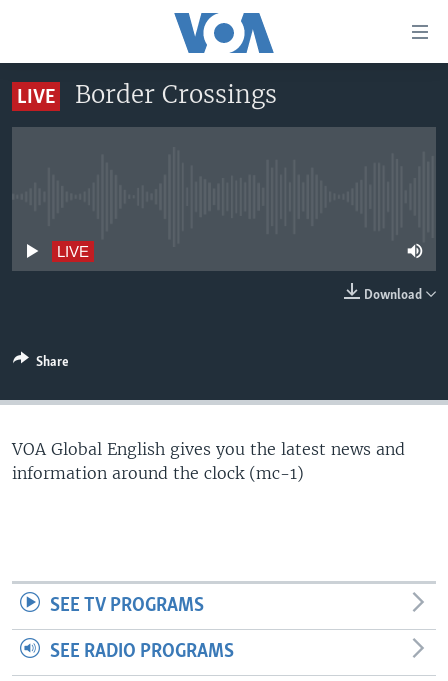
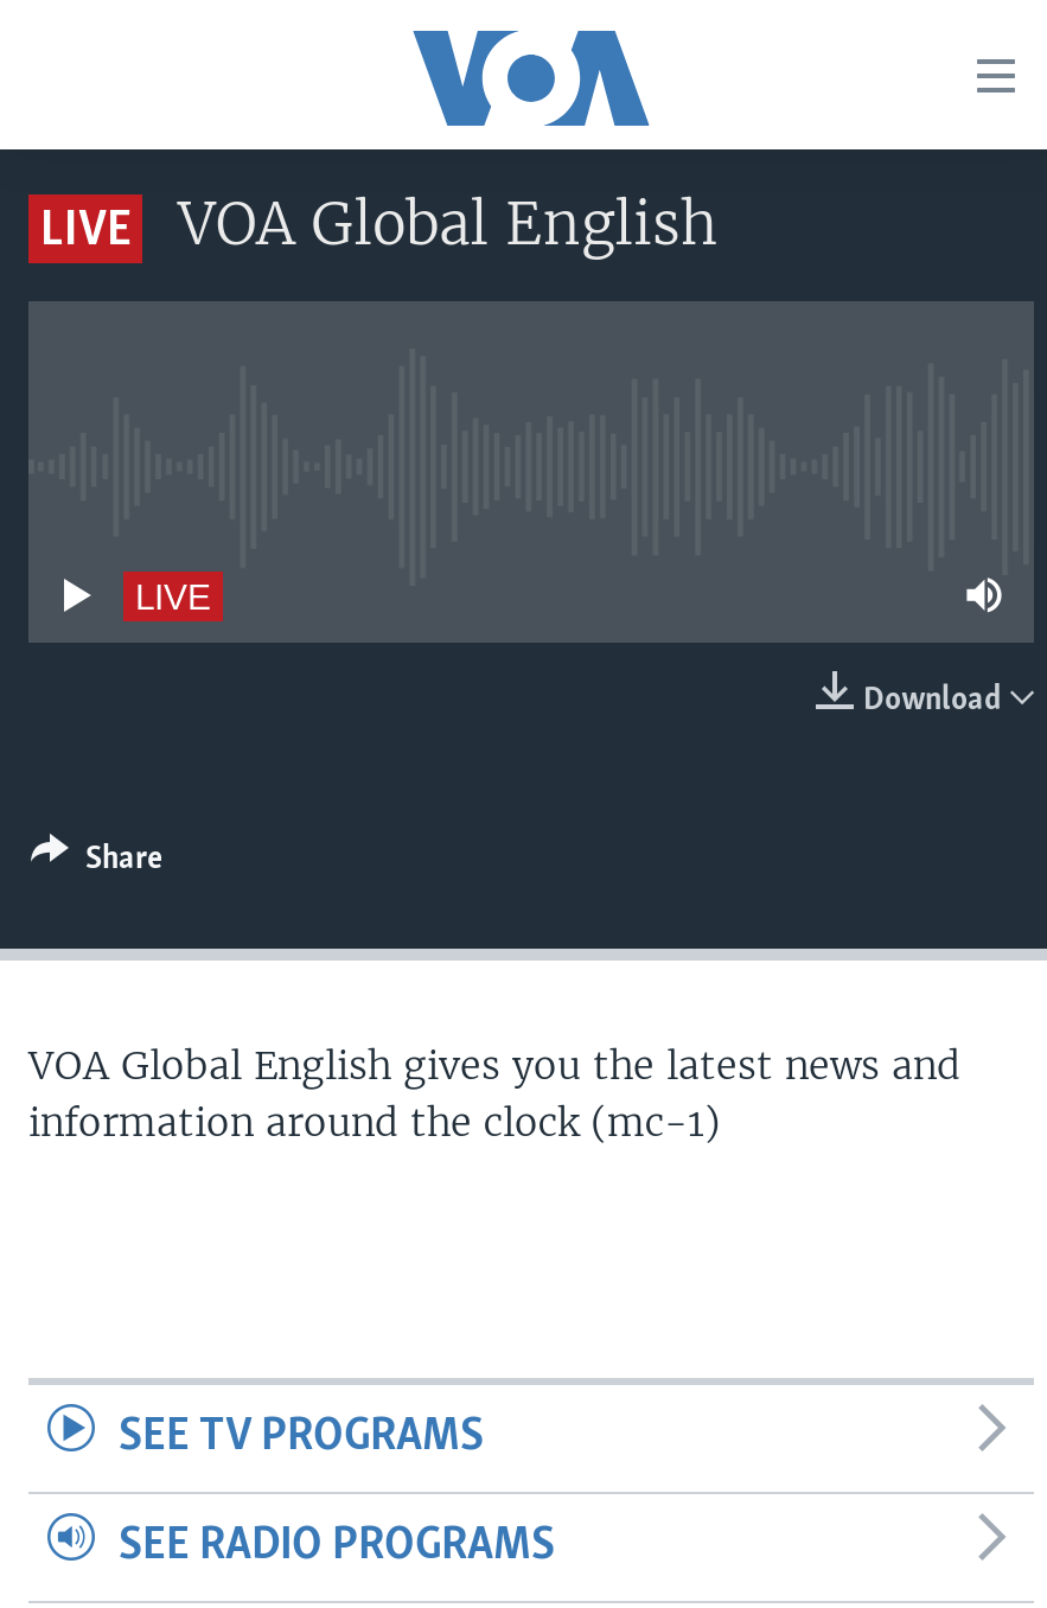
- Border Crossings
+ VOA Global English
